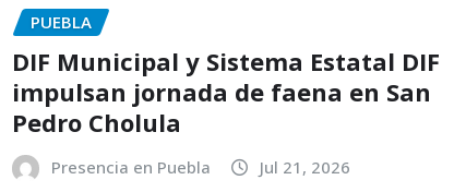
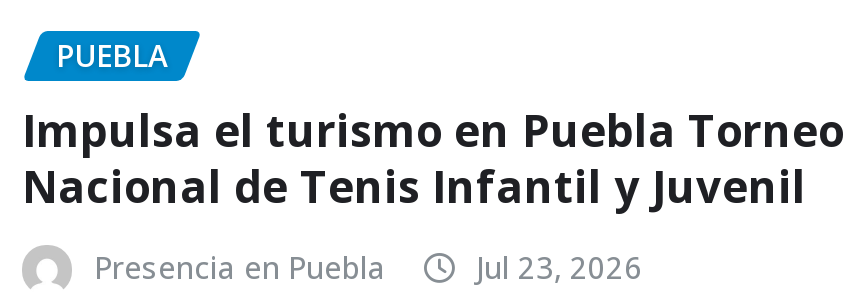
- DIF Municipal y Sistema Estatal DIF
- impulsan jornada de faena en San
- Pedro Cholula
+ Impulsa el turismo en Puebla Torneo
+ Nacional de Tenis Infantil y Juvenil

- Jul 21, 2026
+ Jul 23, 2026
